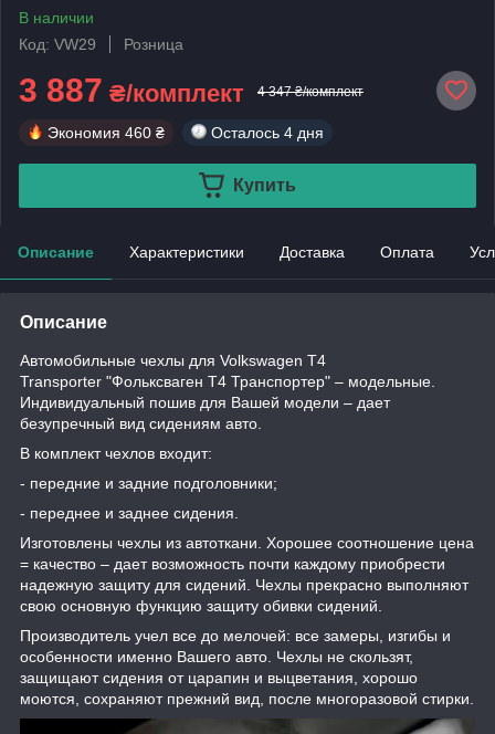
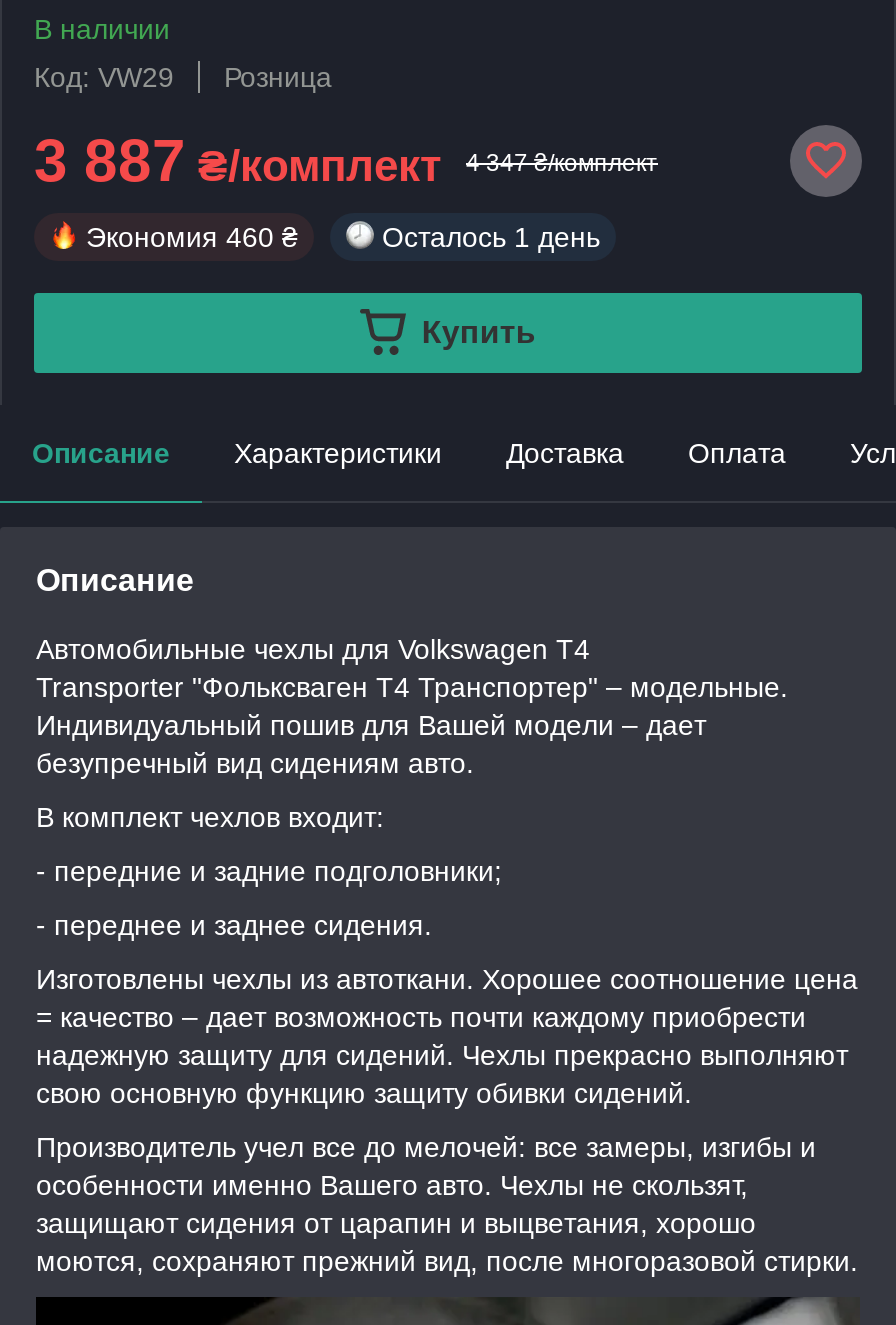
- Осталось 4 дня
+ Осталось 1 день
